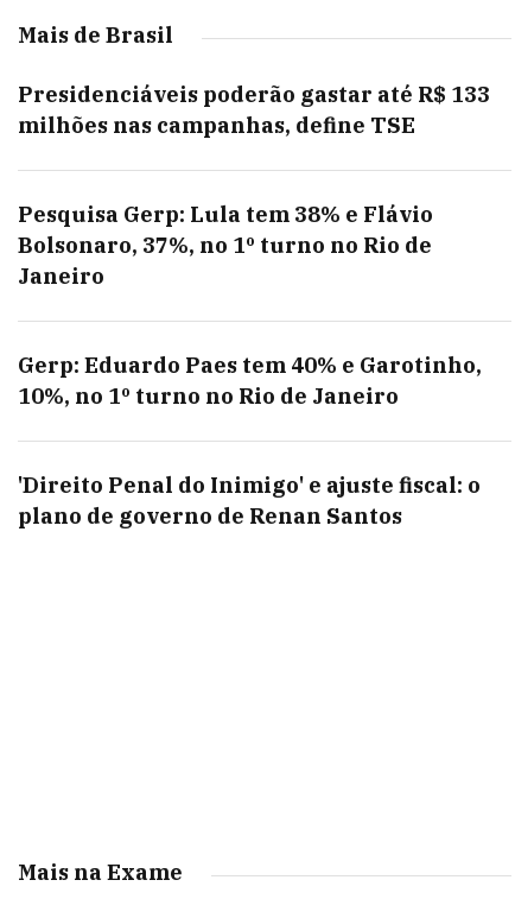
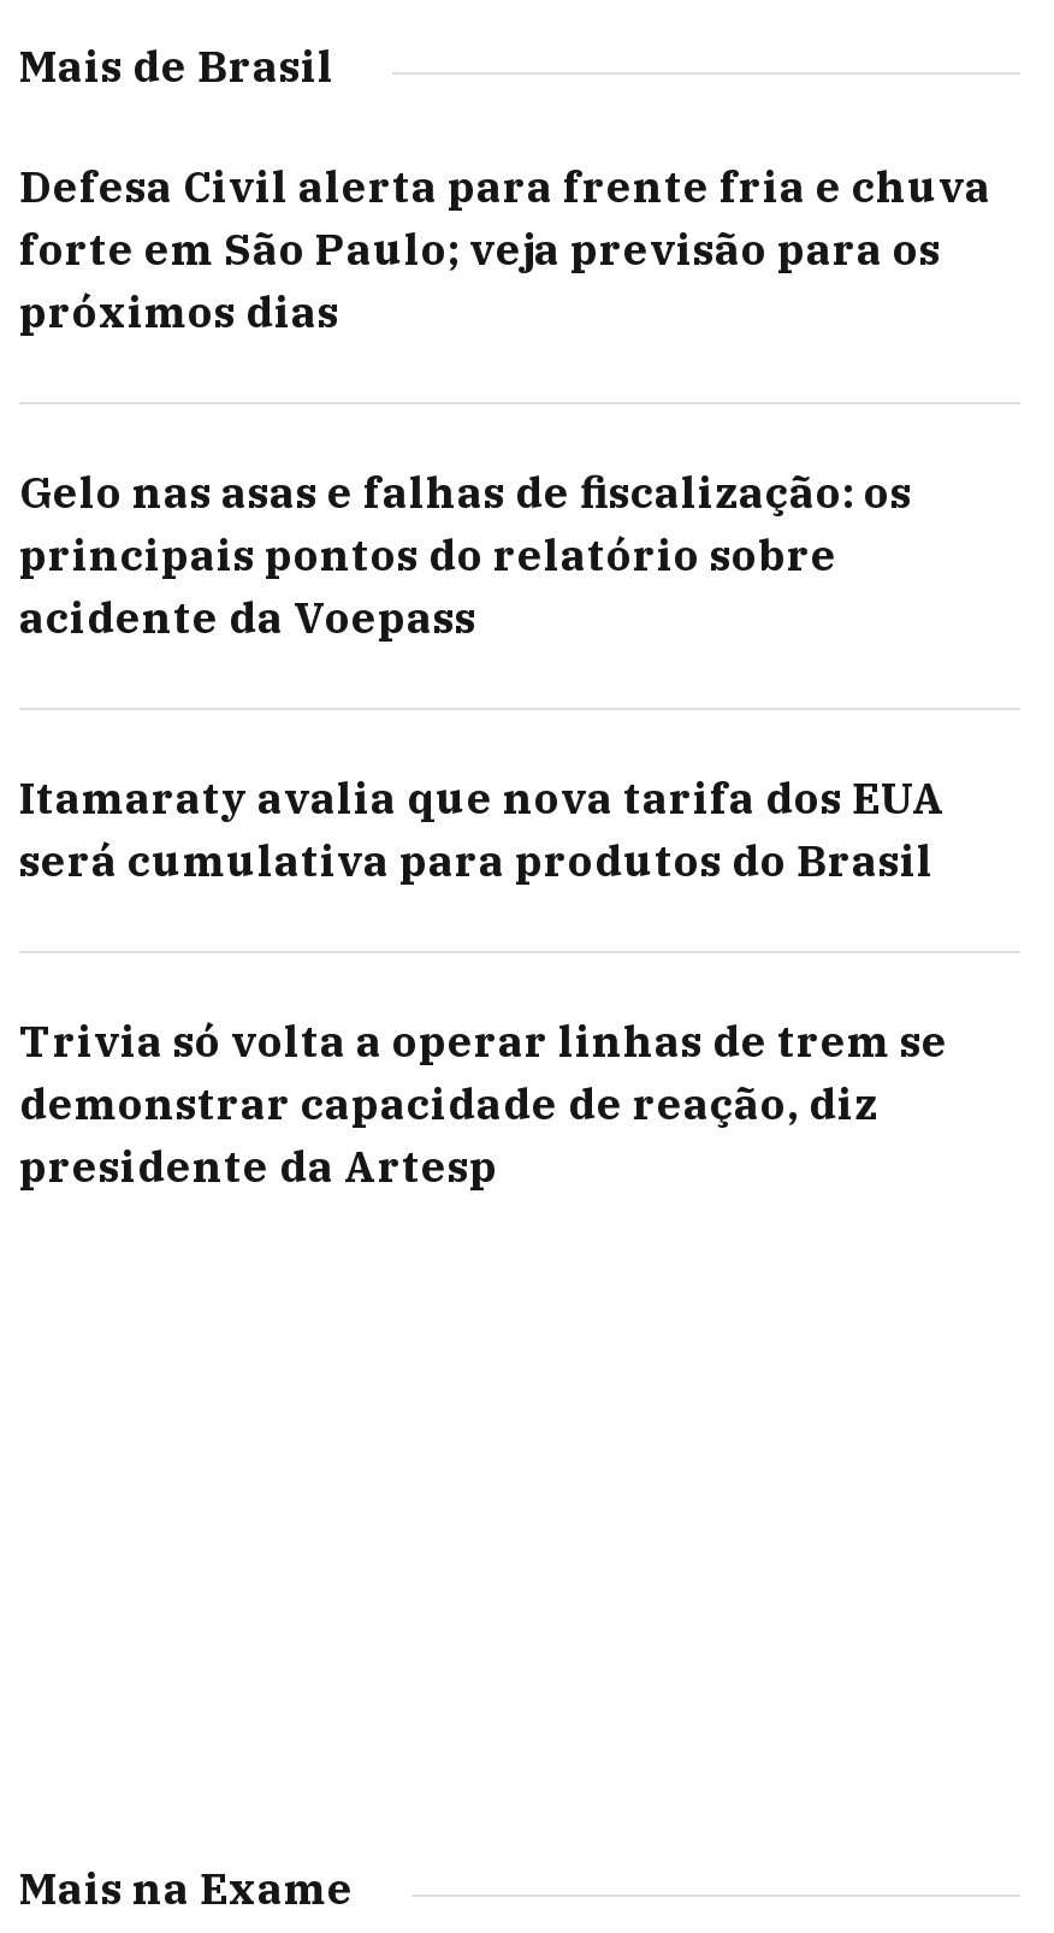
- Presidenciáveis poderão gastar até R$ 133
- milhões nas campanhas, define TSE
+ Defesa Civil alerta para frente fria e chuva
+ forte em São Paulo; veja previsão para os
+ próximos dias

- Pesquisa Gerp: Lula tem 38% e Flávio
- Bolsonaro, 37%, no 1º turno no Rio de
- Janeiro
+ Gelo nas asas e falhas de fiscalização: os
+ principais pontos do relatório sobre
+ acidente da Voepass

- Gerp: Eduardo Paes tem 40% e Garotinho,
- 10%, no 1º turno no Rio de Janeiro
+ Itamaraty avalia que nova tarifa dos EUA
+ será cumulativa para produtos do Brasil

- 'Direito Penal do Inimigo' e ajuste fiscal: o
- plano de governo de Renan Santos
+ Trivia só volta a operar linhas de trem se
+ demonstrar capacidade de reação, diz
+ presidente da Artesp
